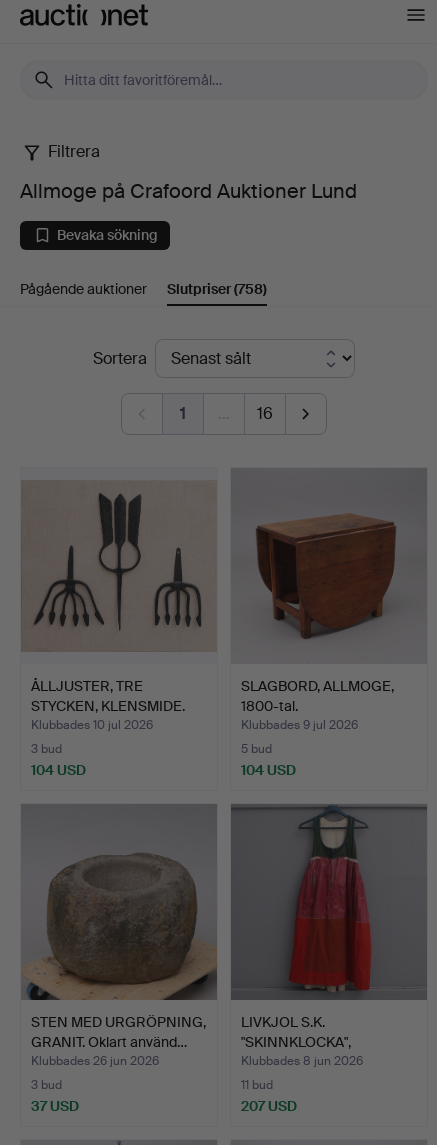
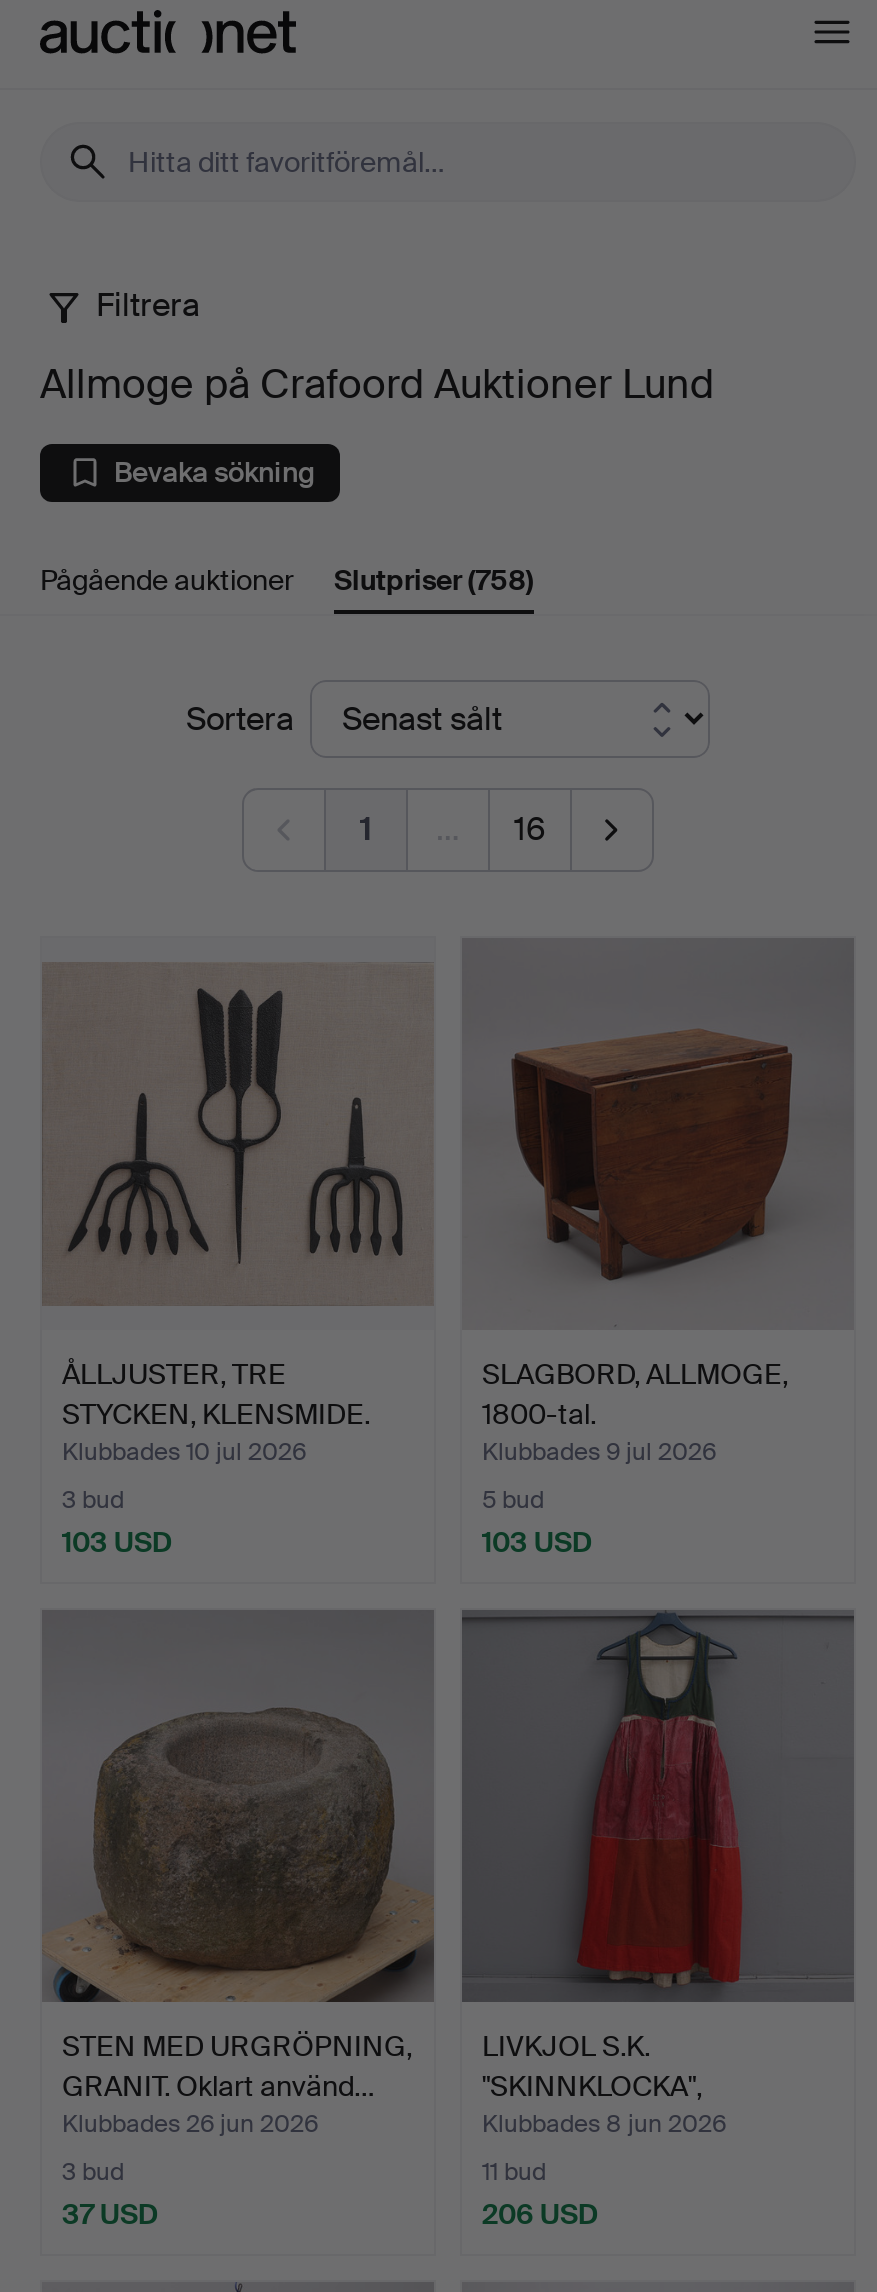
- 104 USD
+ 103 USD

- 104 USD
+ 103 USD

- 207 USD
+ 206 USD
